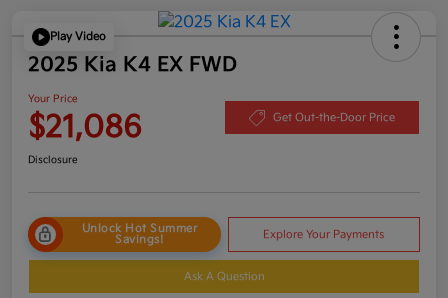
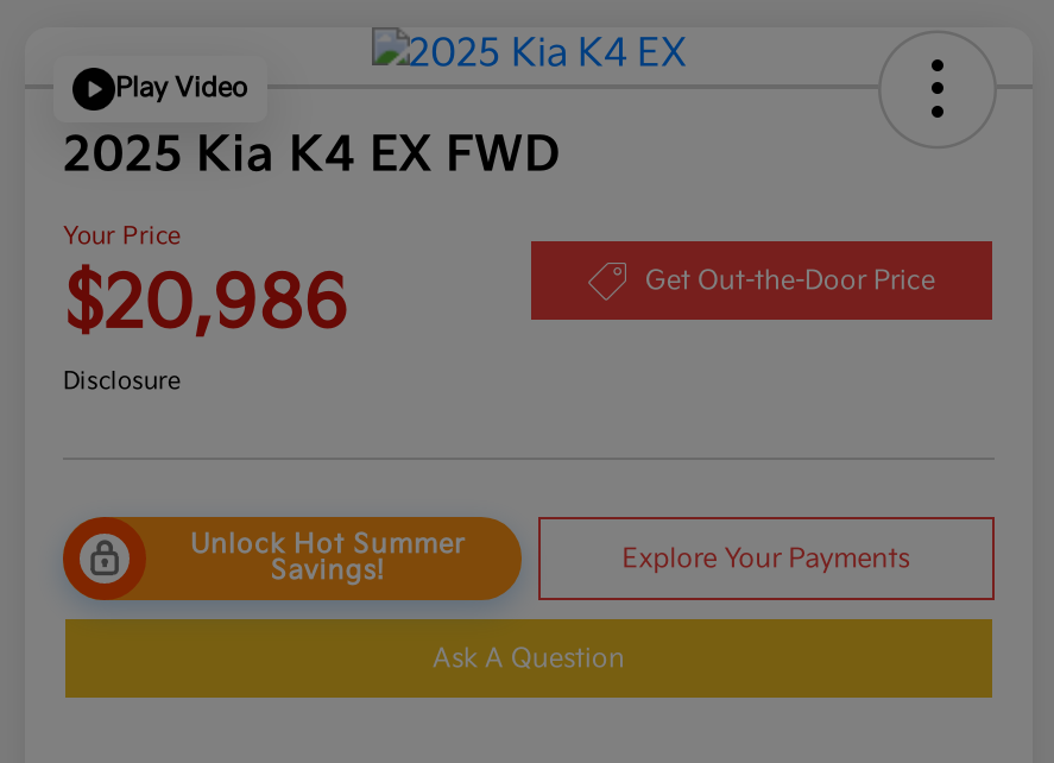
- $21,086
+ $20,986
